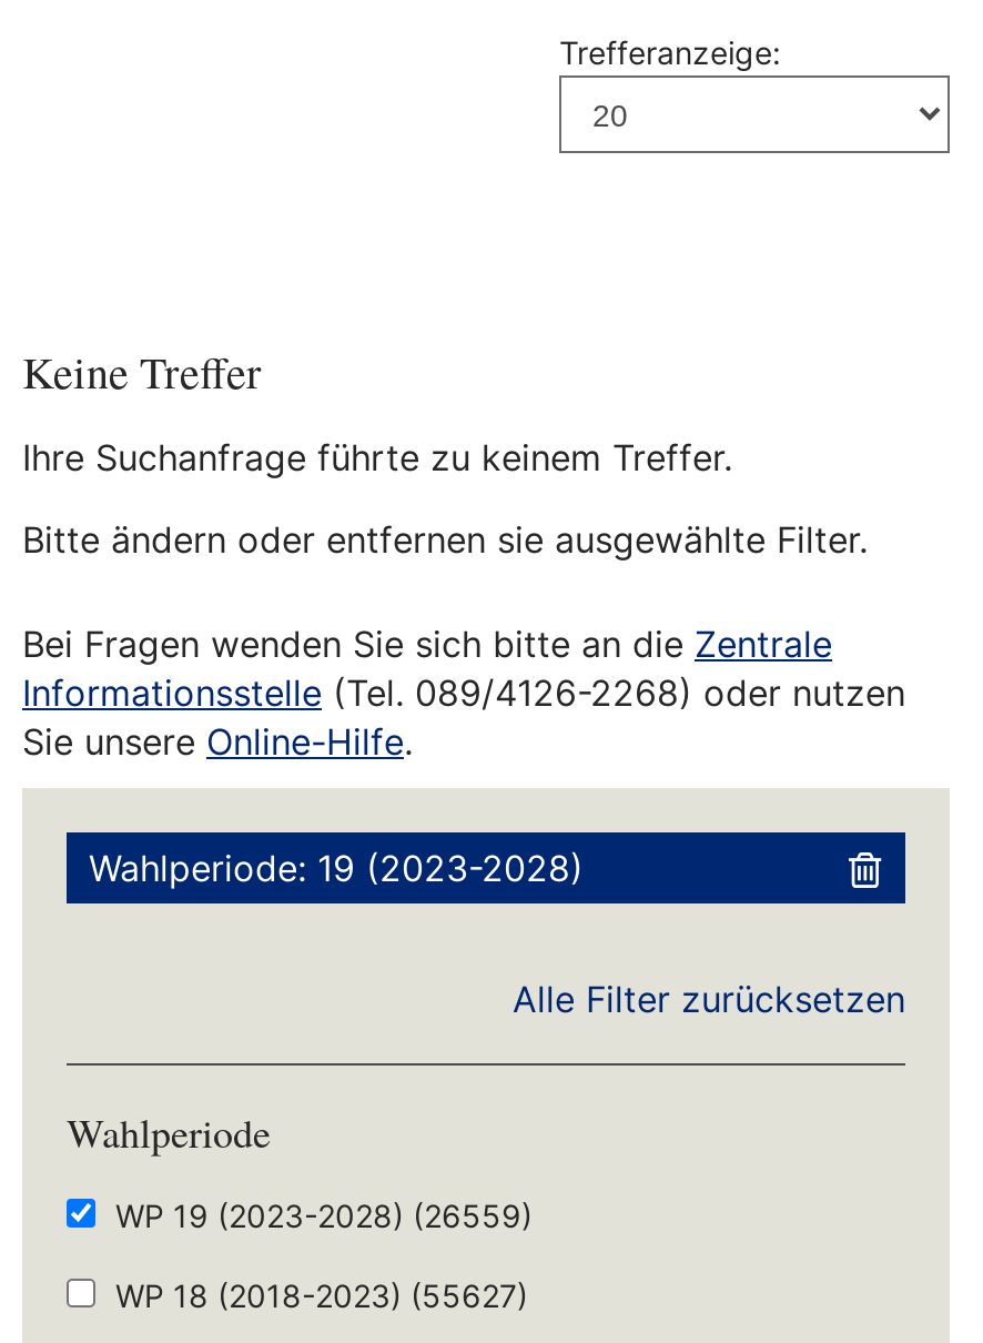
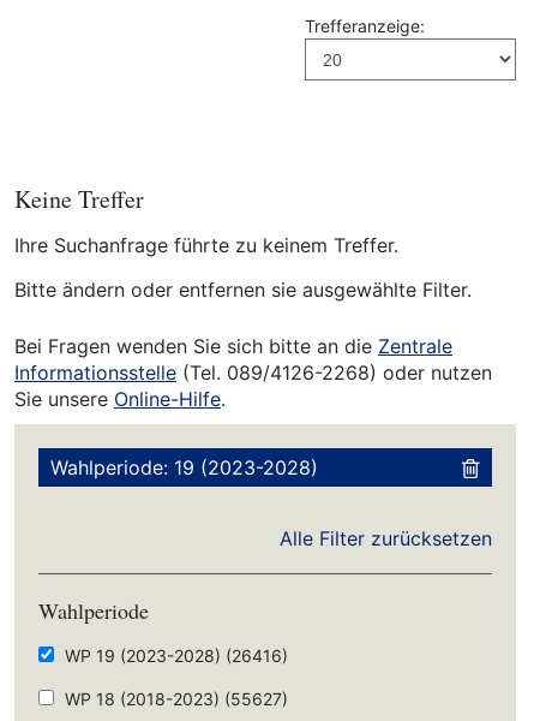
- WP 19 (2023-2028) (26559)
+ WP 19 (2023-2028) (26416)
